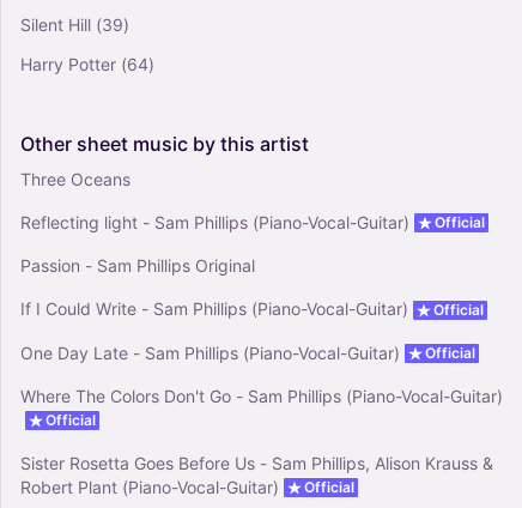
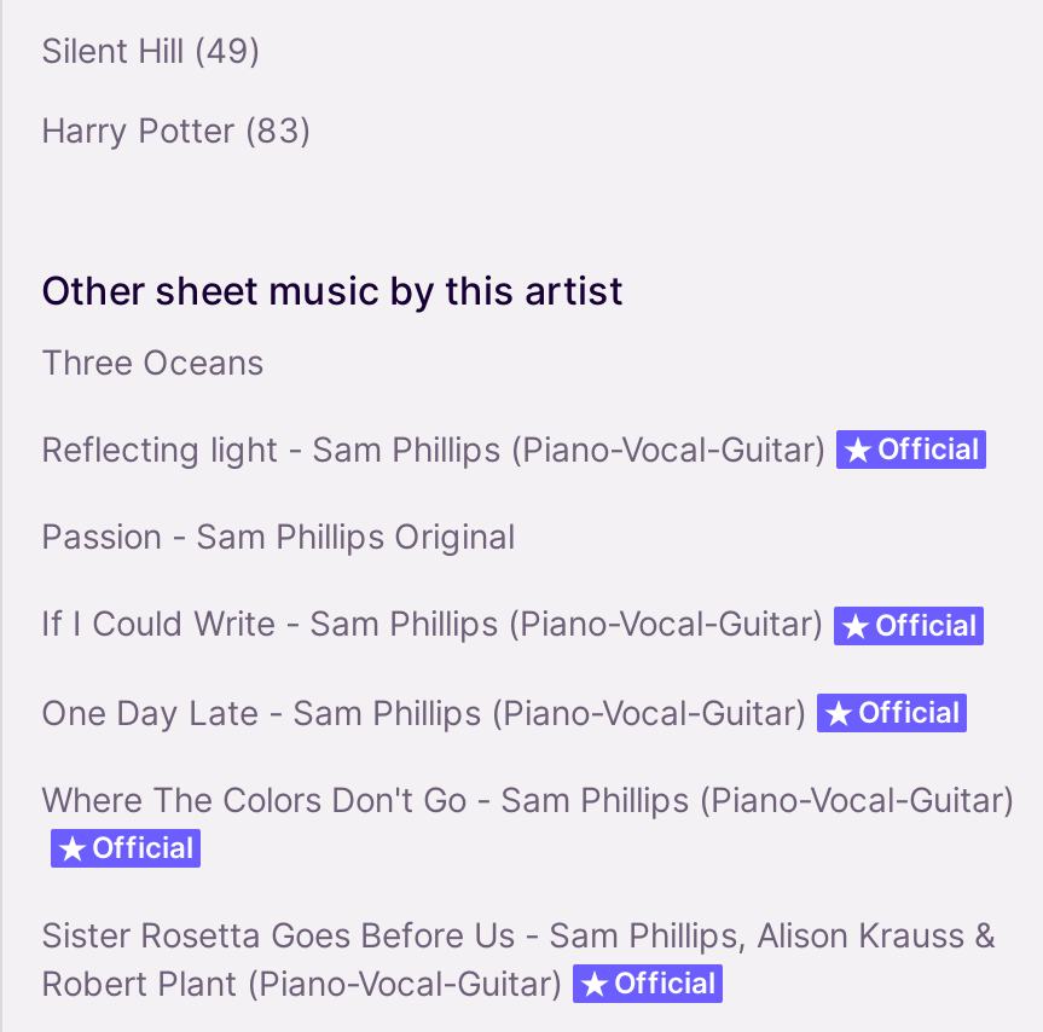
- Silent Hill (39)
+ Silent Hill (49)

- Harry Potter (64)
+ Harry Potter (83)
